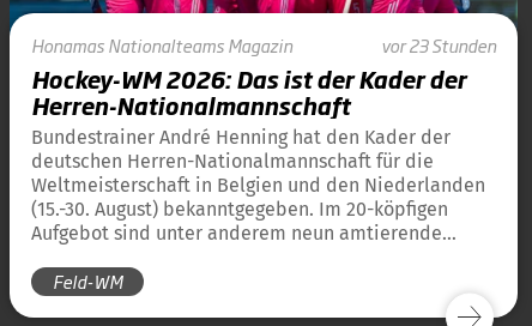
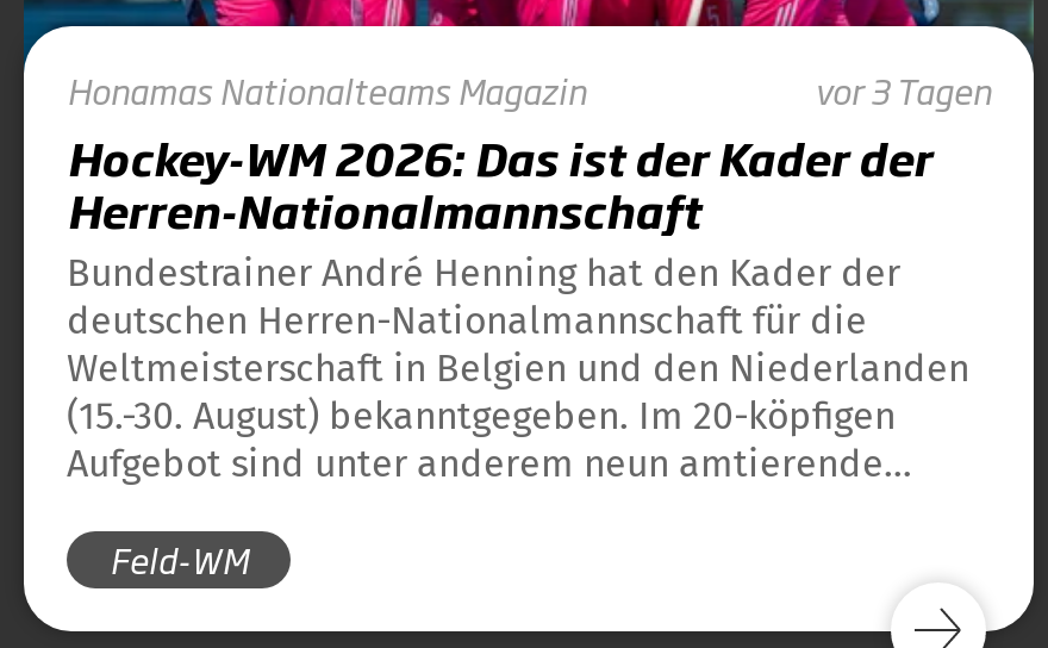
- vor 23 Stunden
+ vor 3 Tagen
